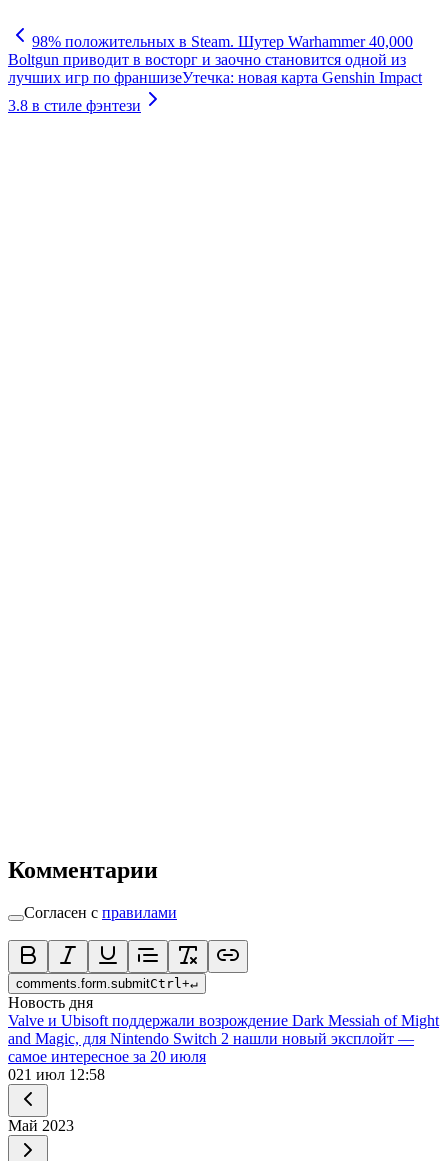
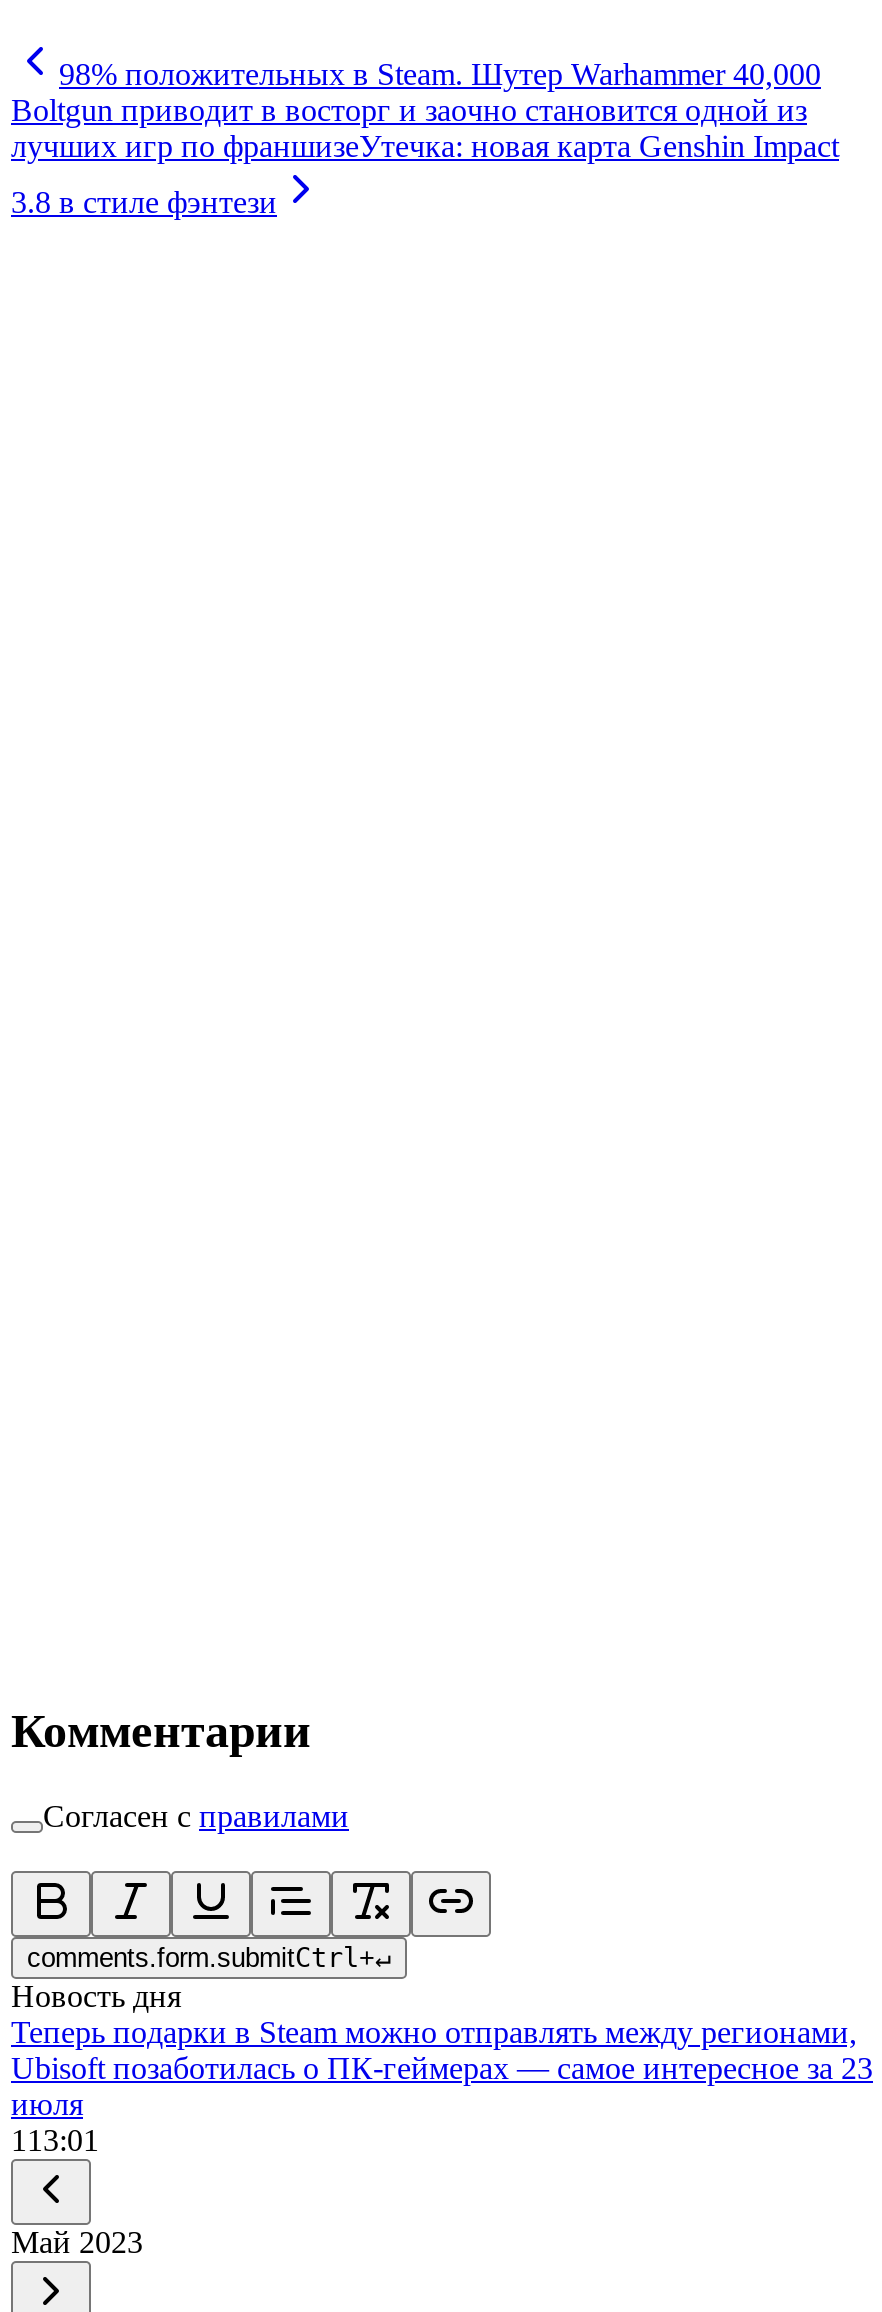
- Valve и Ubisoft поддержали возрождение Dark Messiah of Might
- and Magic, для Nintendo Switch 2 нашли новый эксплойт —
- самое интересное за 20 июля
- 0 21 июл 12:58
+ Теперь подарки в Steam можно отправлять между регионами,
+ Ubisoft позаботилась о ПК-геймерах — самое интересное за 23
+ июля
+ 1 13:01
